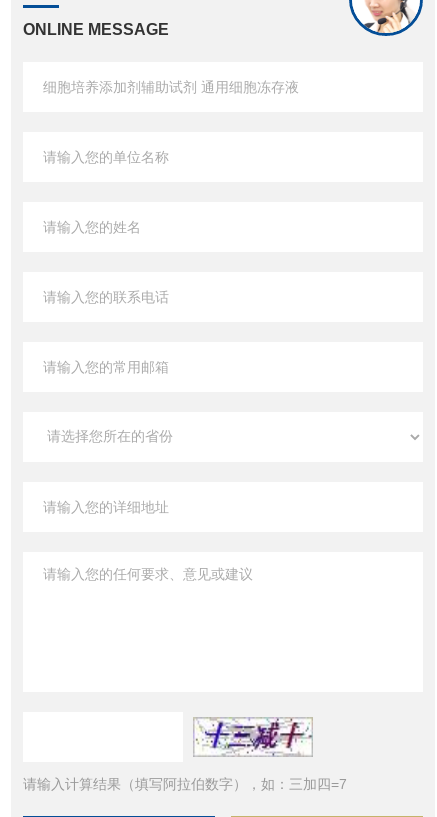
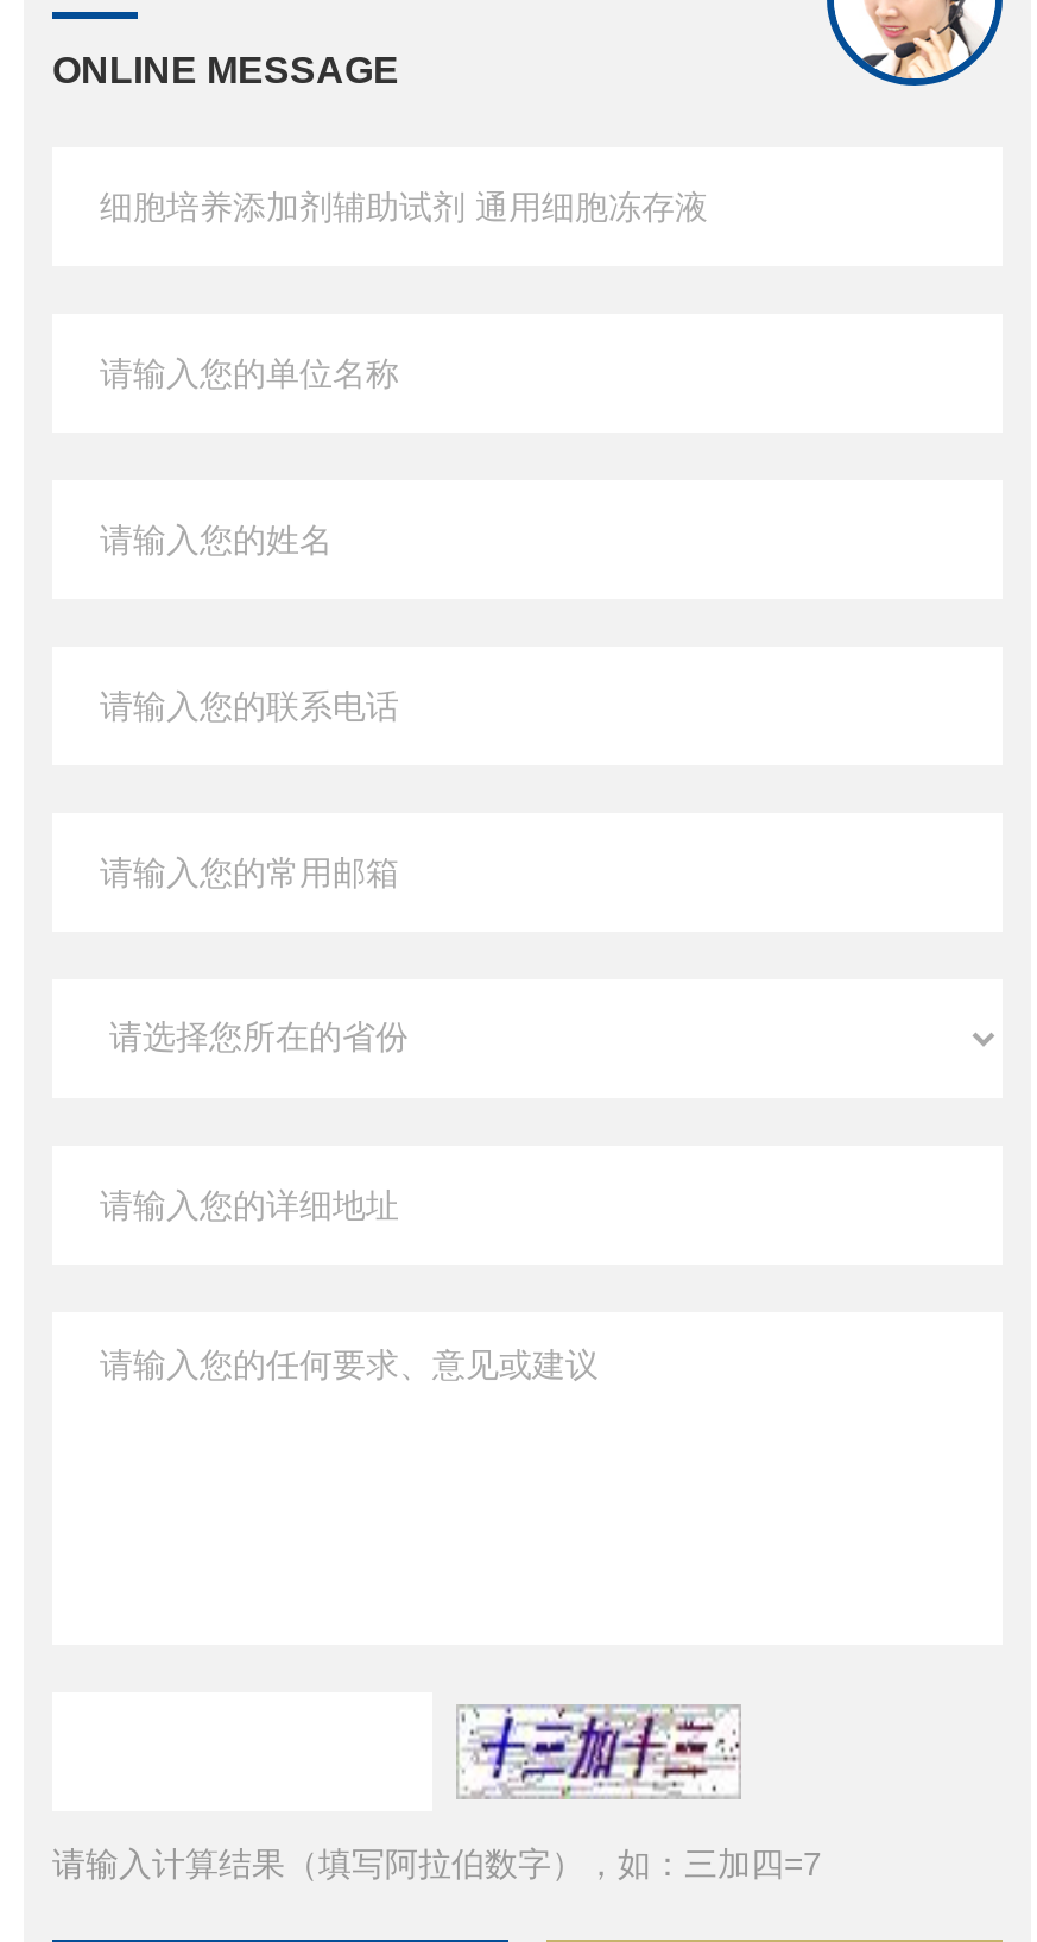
- [image]
+ [image]
